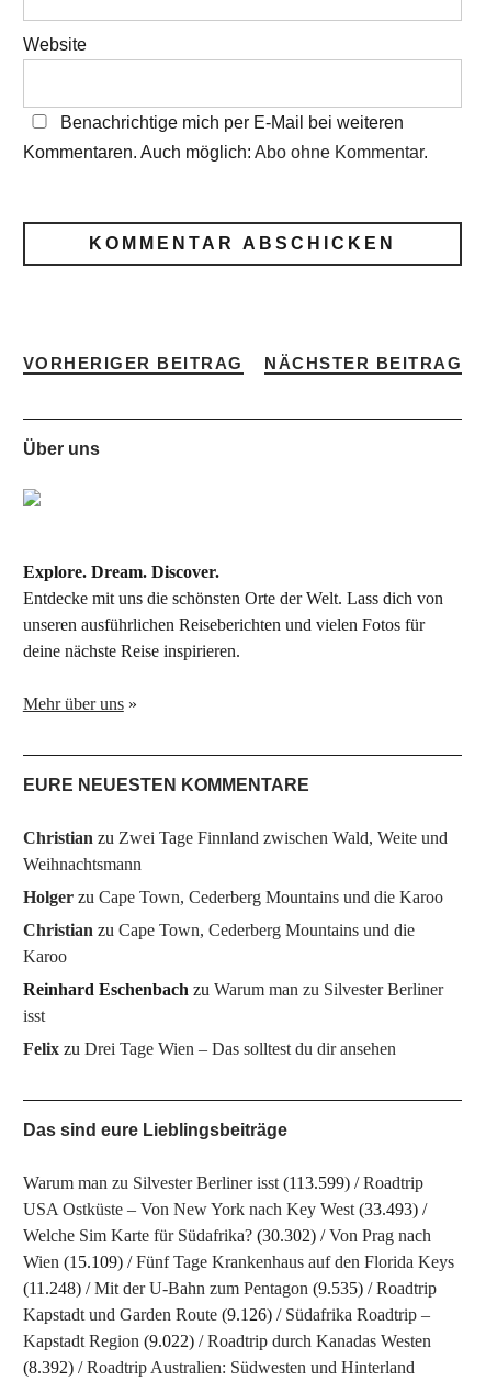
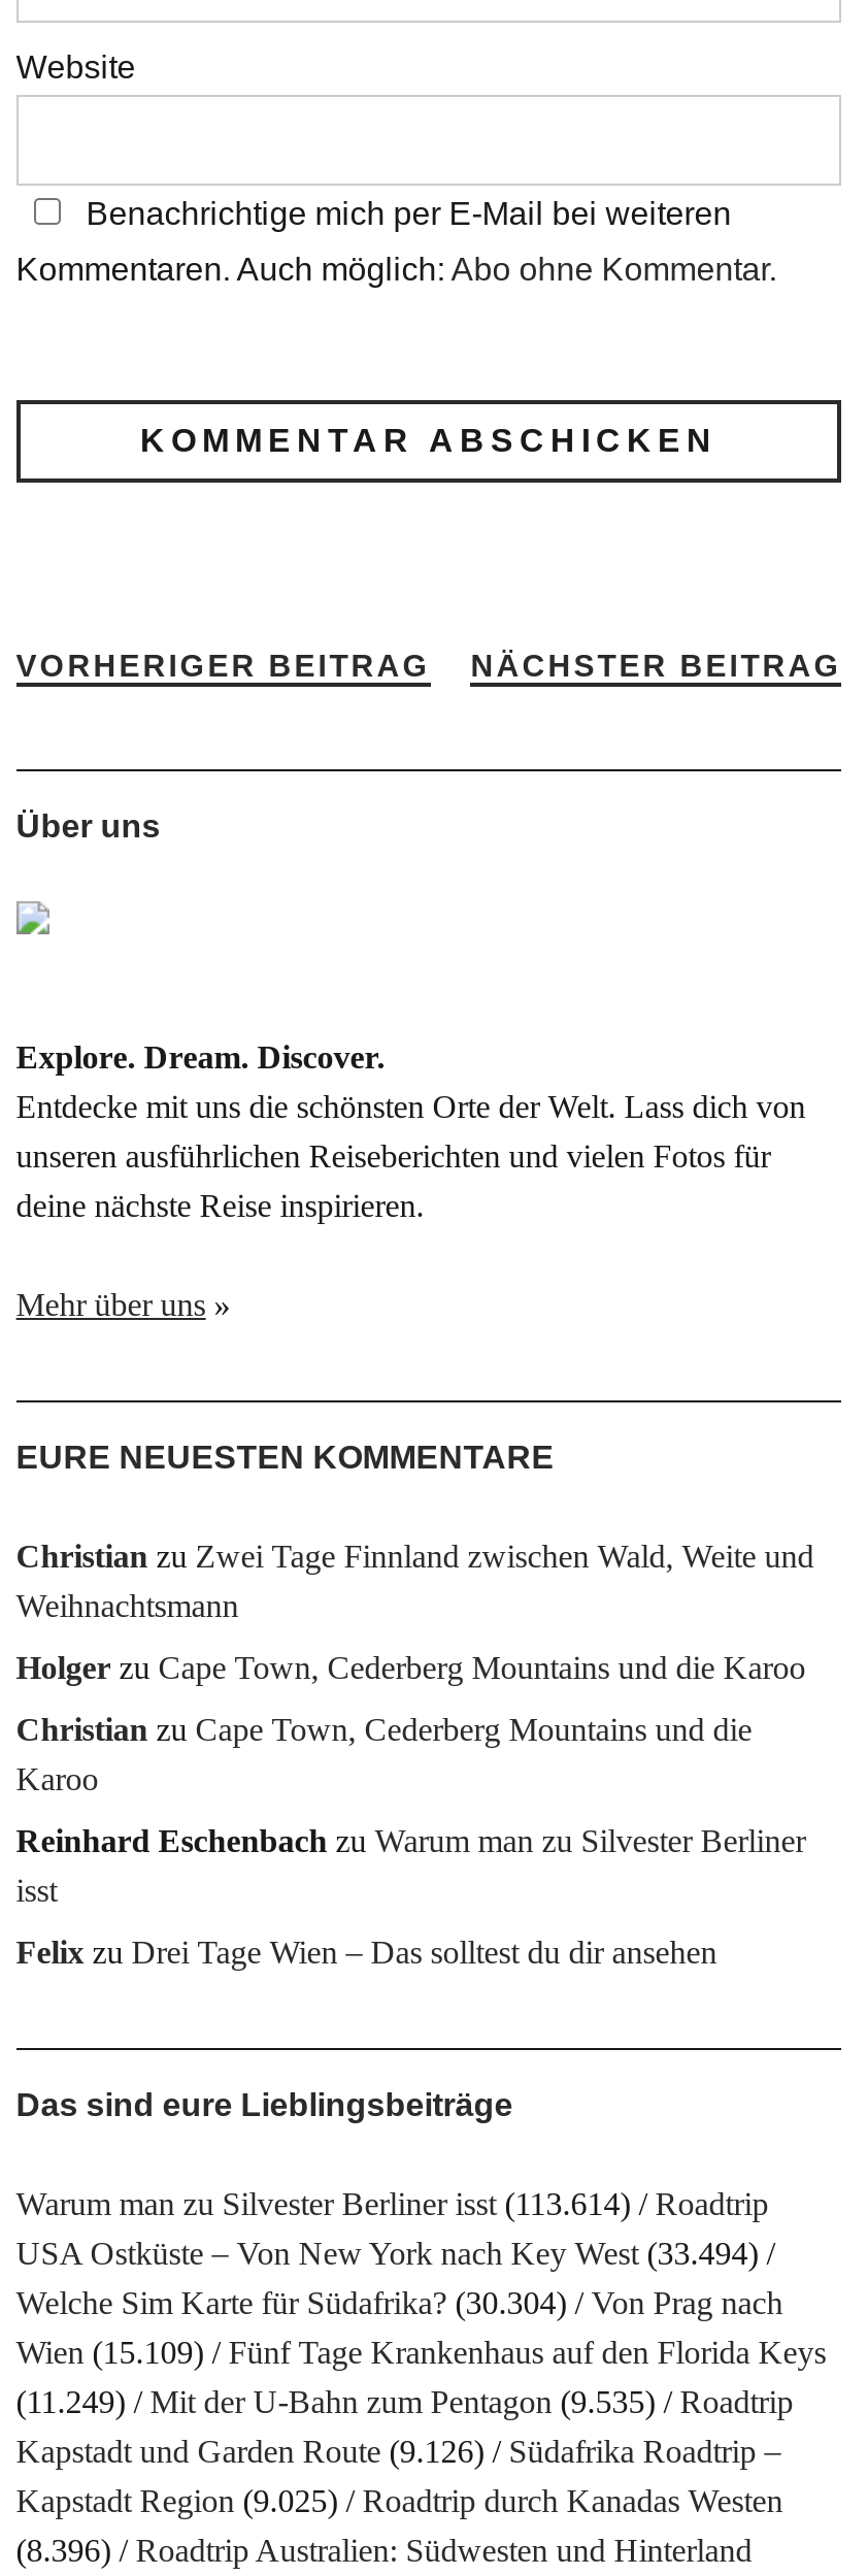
- Warum man zu Silvester Berliner isst (113.599)
+ Warum man zu Silvester Berliner isst (113.614)

- USA Ostküste – Von New York nach Key West (33.493)
+ USA Ostküste – Von New York nach Key West (33.494)

- Welche Sim Karte für Südafrika? (30.302)
+ Welche Sim Karte für Südafrika? (30.304)

- (11.248) Mit der U-Bahn zum Pentagon (9.535) Roadtrip
+ (11.249) Mit der U-Bahn zum Pentagon (9.535) Roadtrip

- Kapstadt Region (9.022)
+ Kapstadt Region (9.025)

- (8.392) Roadtrip Australien: Südwesten und Hinterland
+ (8.396) Roadtrip Australien: Südwesten und Hinterland
